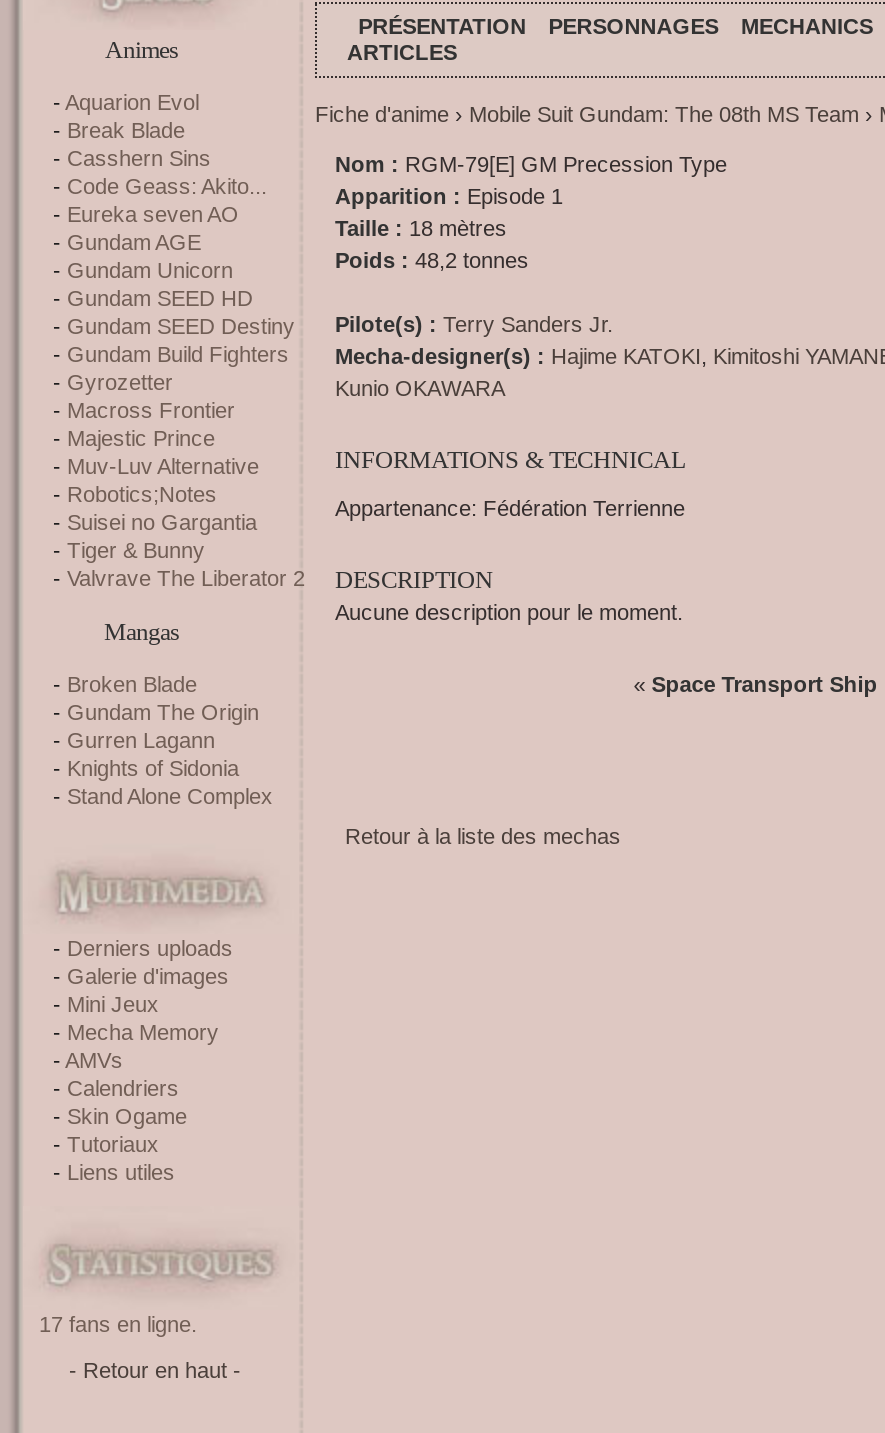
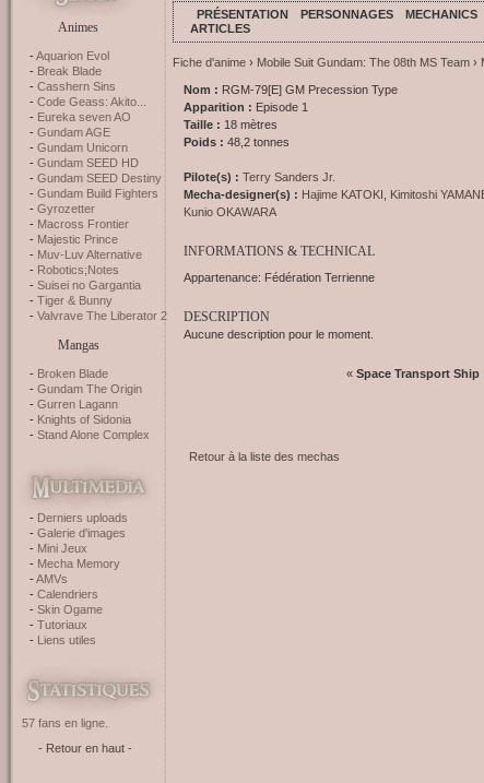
- 17 fans en ligne.
+ 57 fans en ligne.
